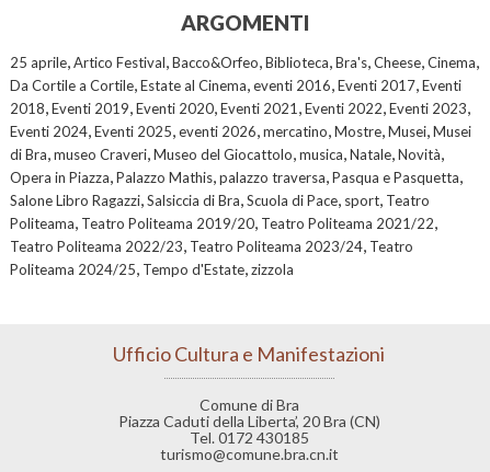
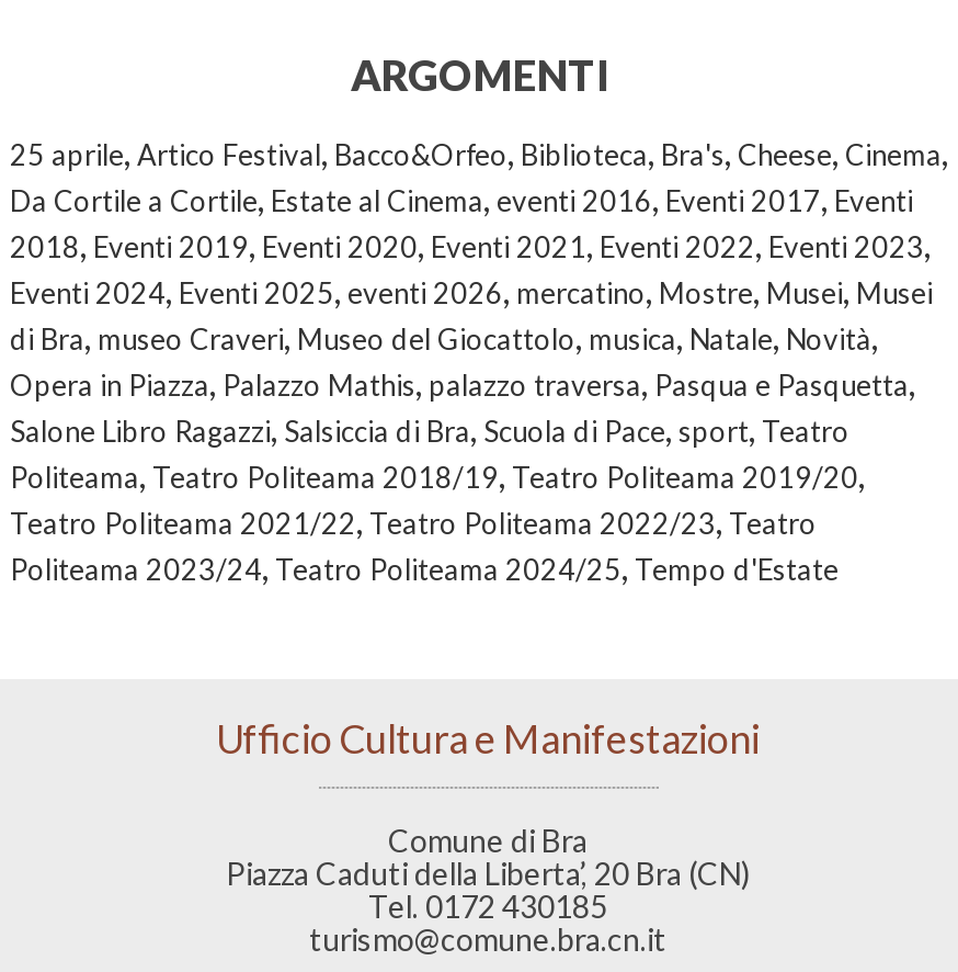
- Politeama, Teatro Politeama 2019/20, Teatro Politeama 2021/22,
- Teatro Politeama 2022/23, Teatro Politeama 2023/24, Teatro
- Politeama 2024/25, Tempo d'Estate, zizzola
+ Politeama, Teatro Politeama 2018/19, Teatro Politeama 2019/20,
+ Teatro Politeama 2021/22, Teatro Politeama 2022/23, Teatro
+ Politeama 2023/24, Teatro Politeama 2024/25, Tempo d'Estate
